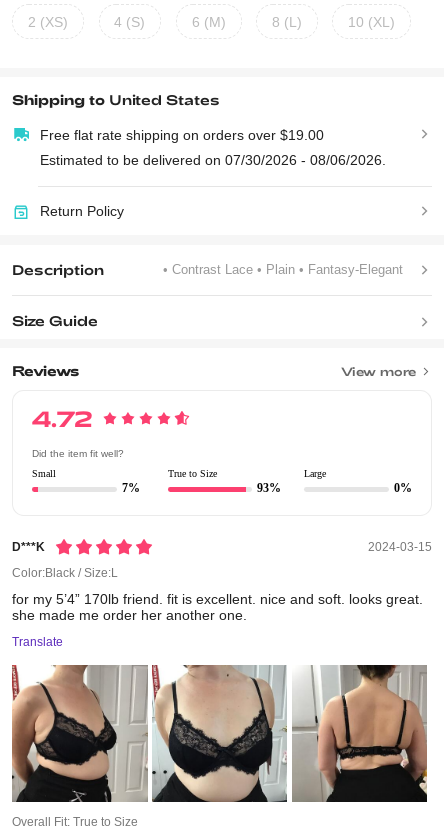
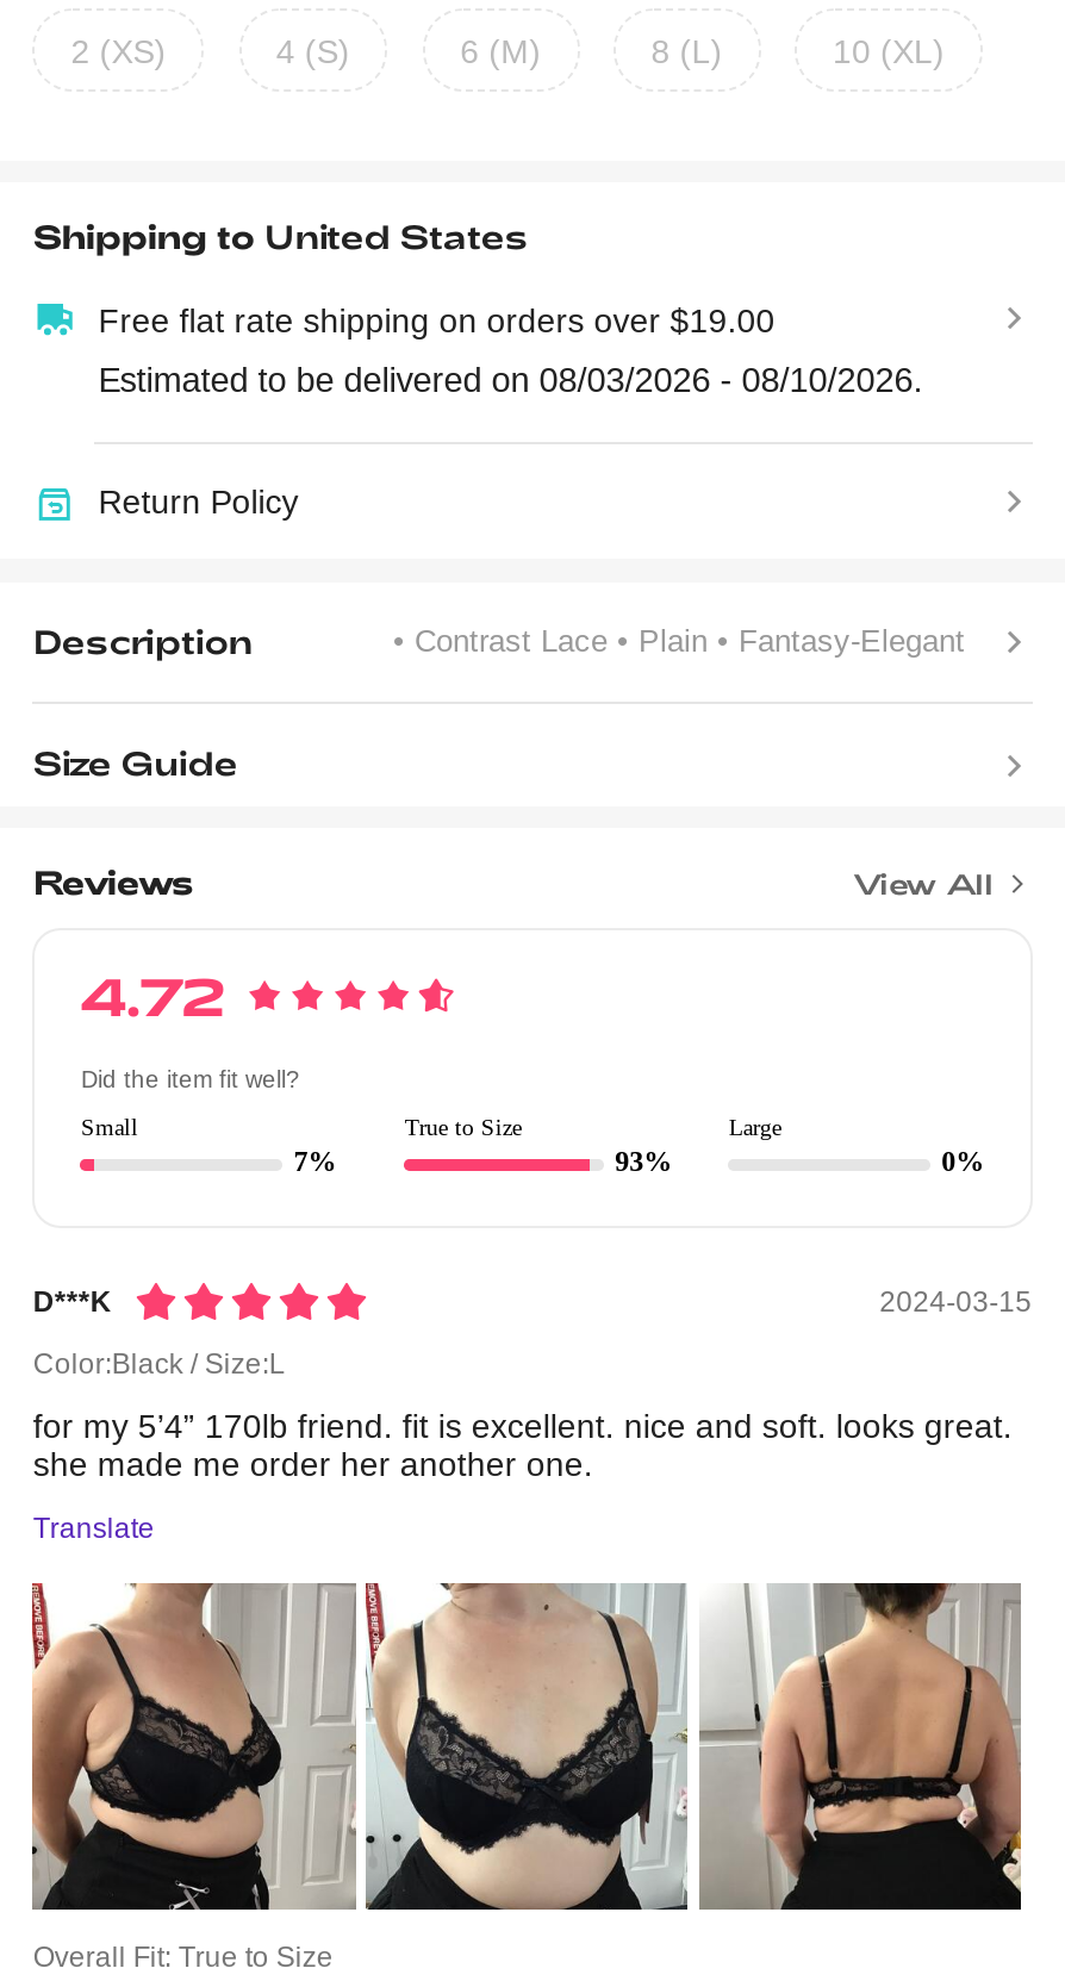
- Estimated to be delivered on 07/30/2026 - 08/06/2026.
+ Estimated to be delivered on 08/03/2026 - 08/10/2026.

- View more
+ View All
